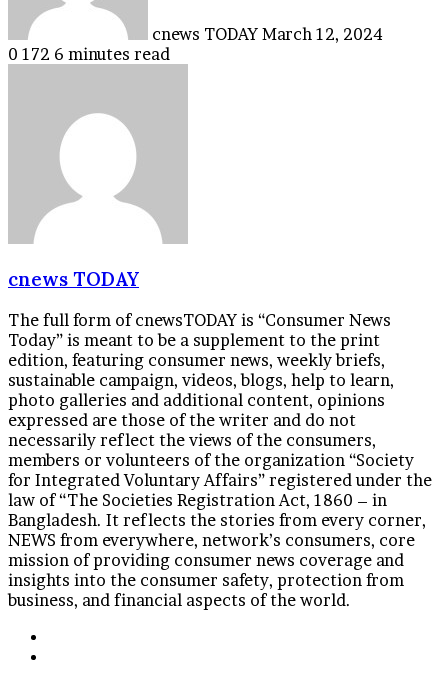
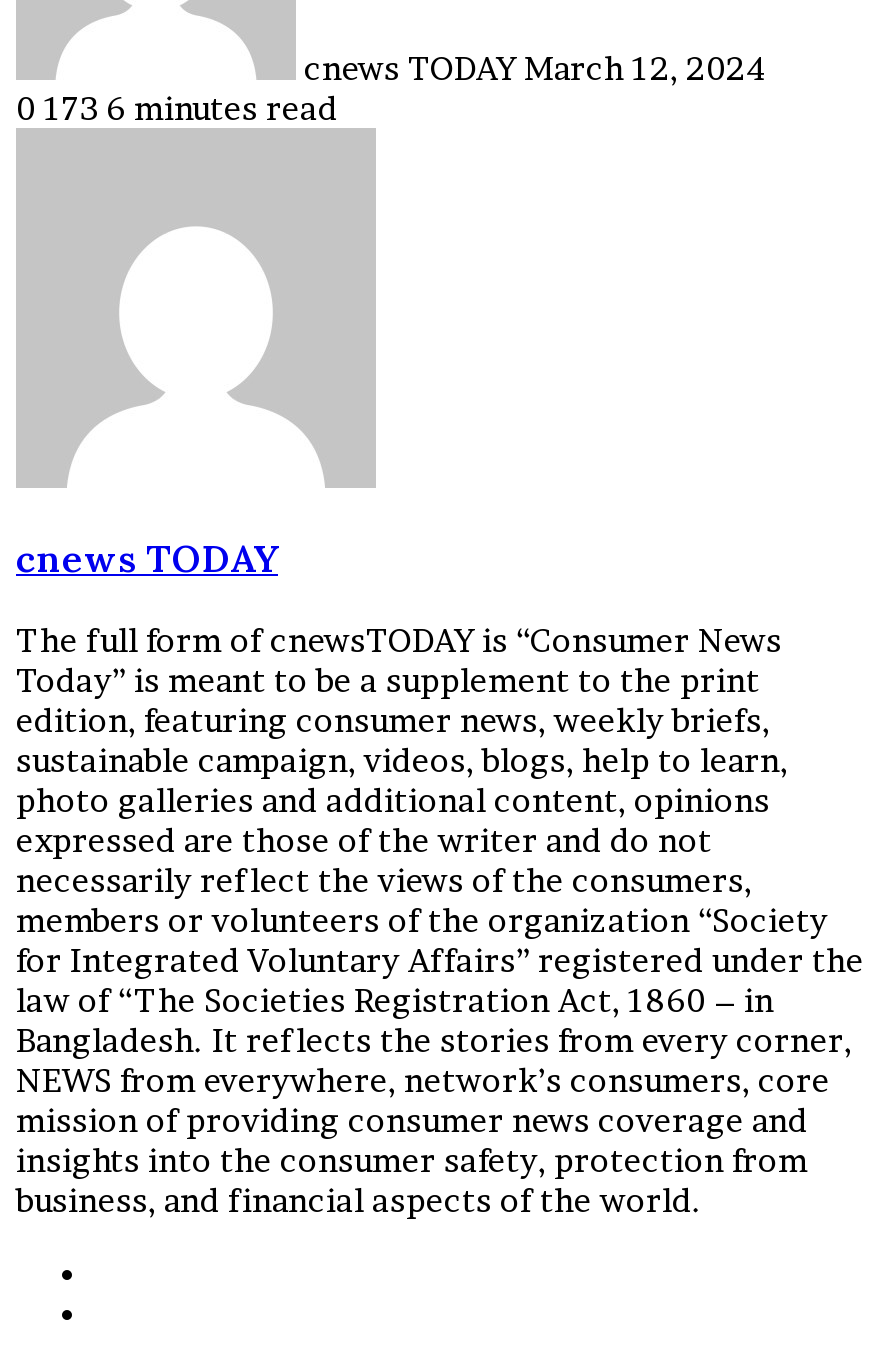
- 0 172 6 minutes read
+ 0 173 6 minutes read
